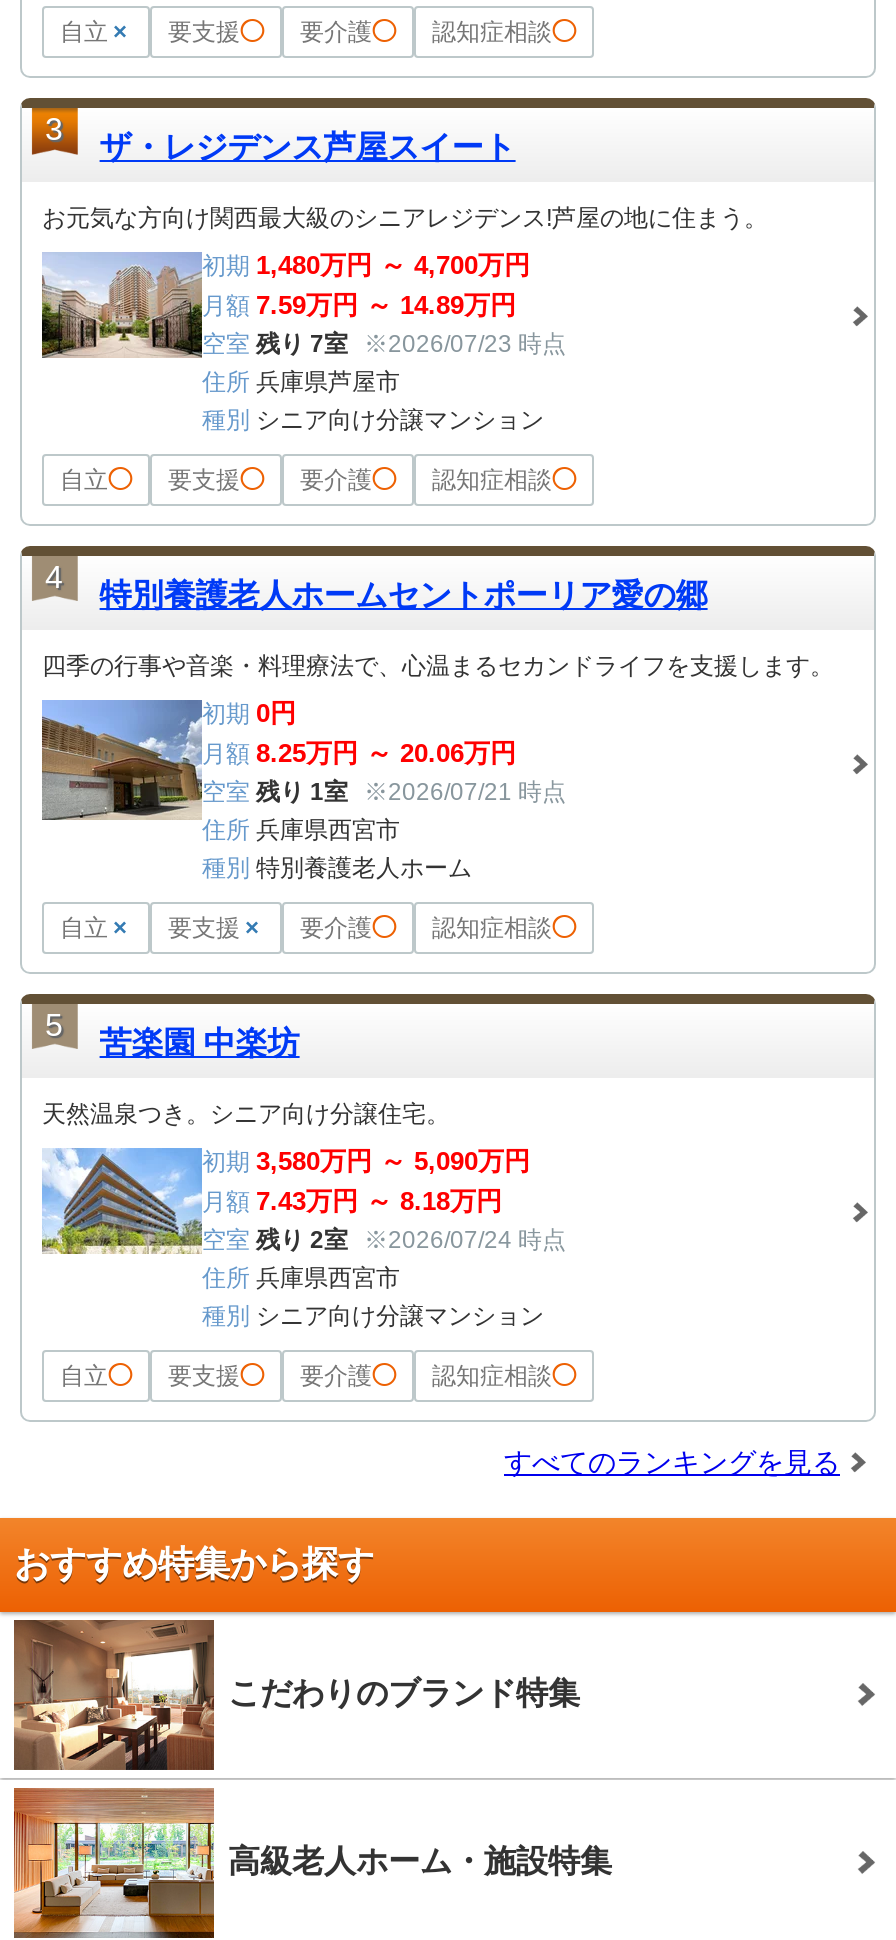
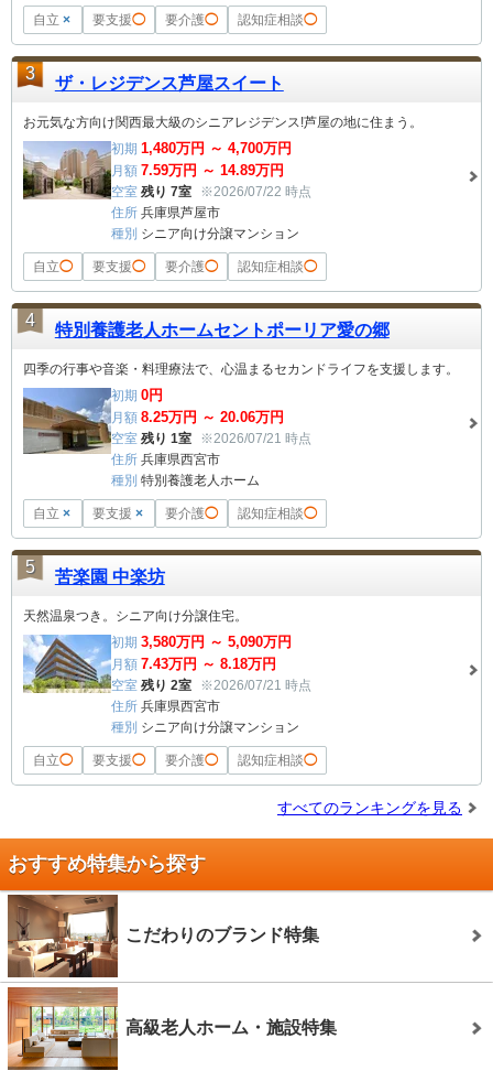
- 空室 残り 7室 ※2026/07/23 時点
+ 空室 残り 7室 ※2026/07/22 時点

- 空室 残り 2室 ※2026/07/24 時点
+ 空室 残り 2室 ※2026/07/21 時点
